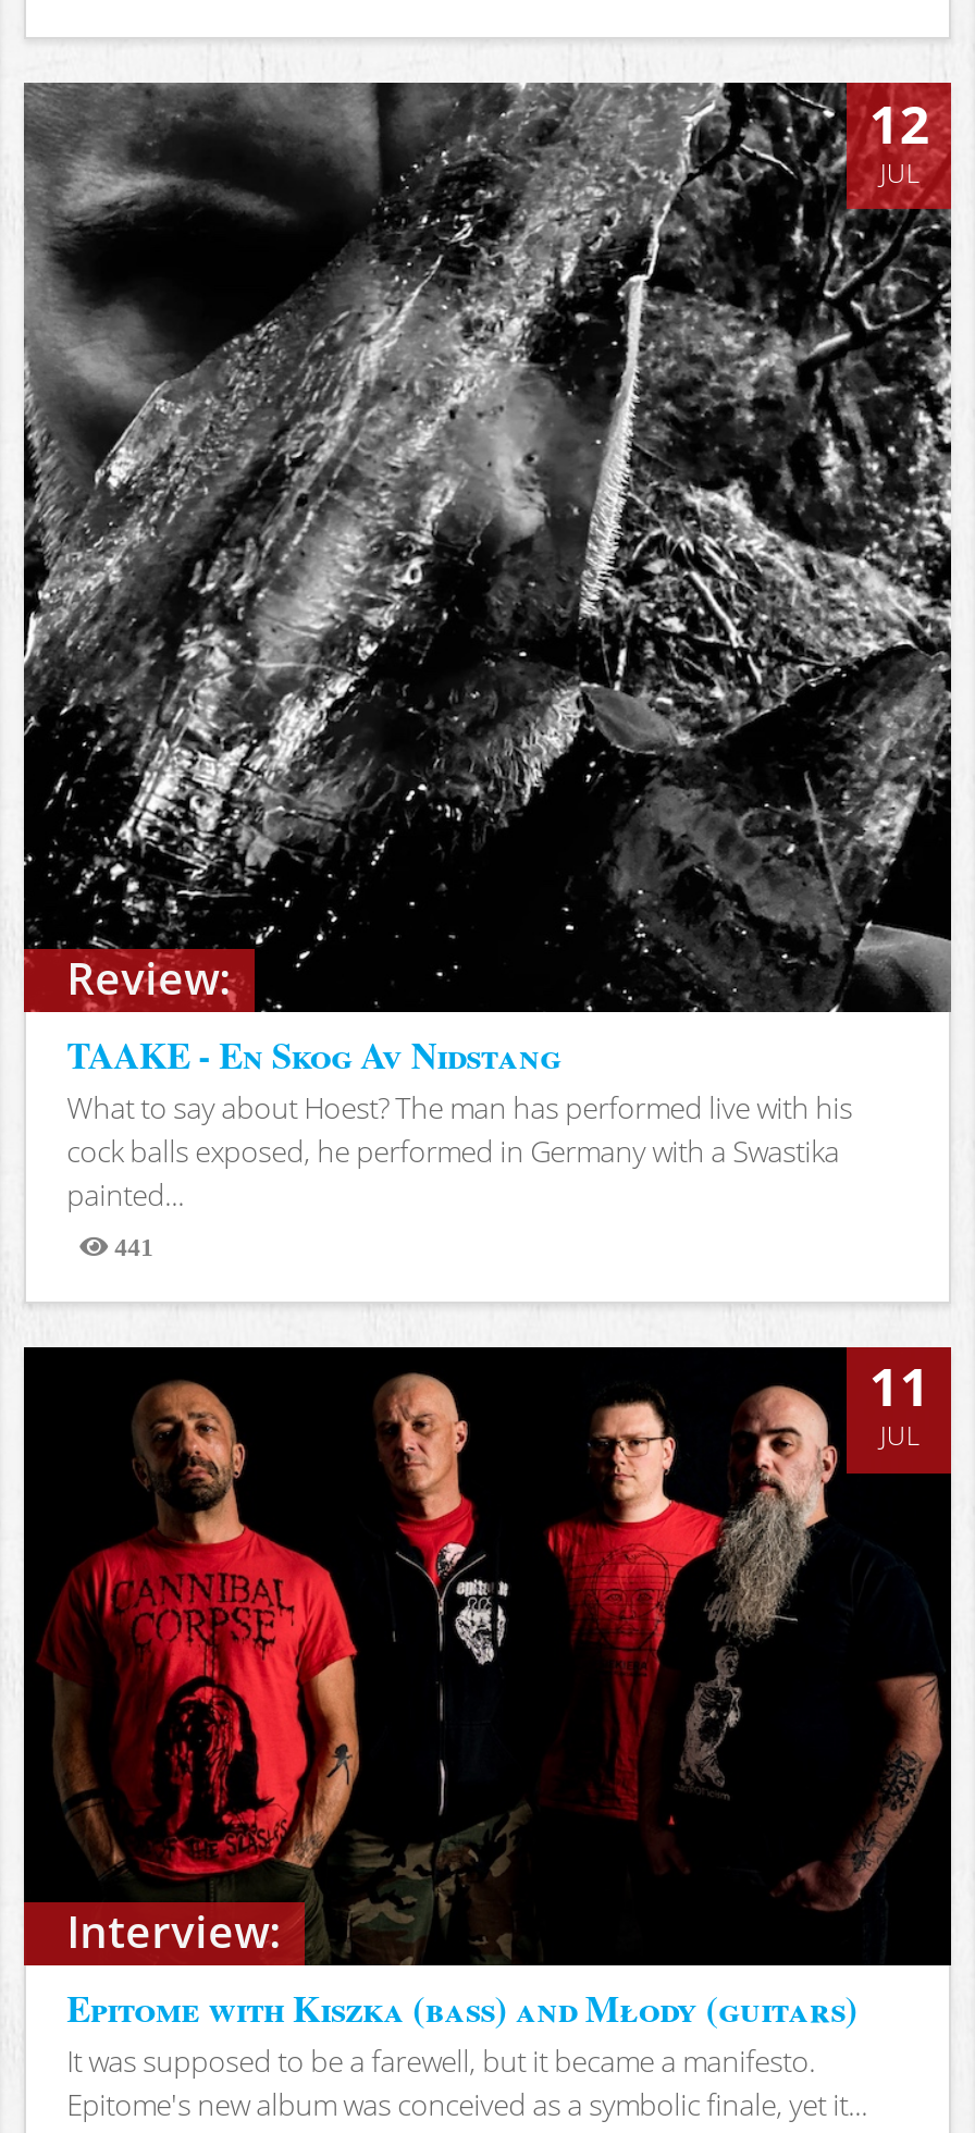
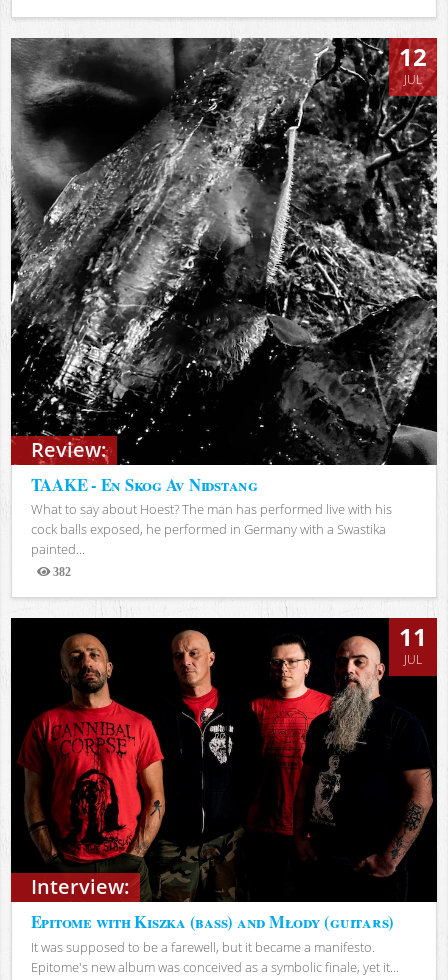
- 441
+ 382
